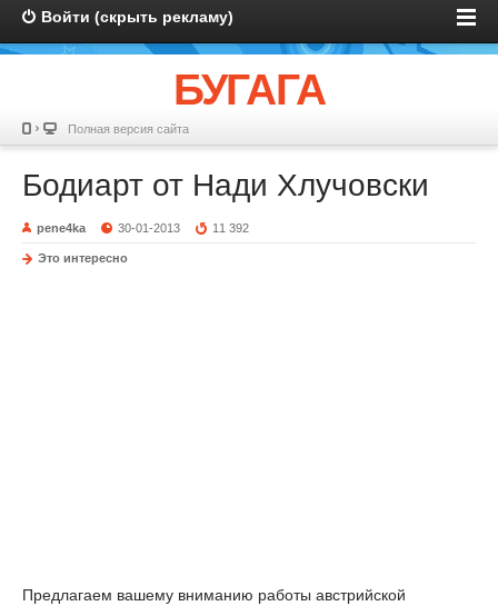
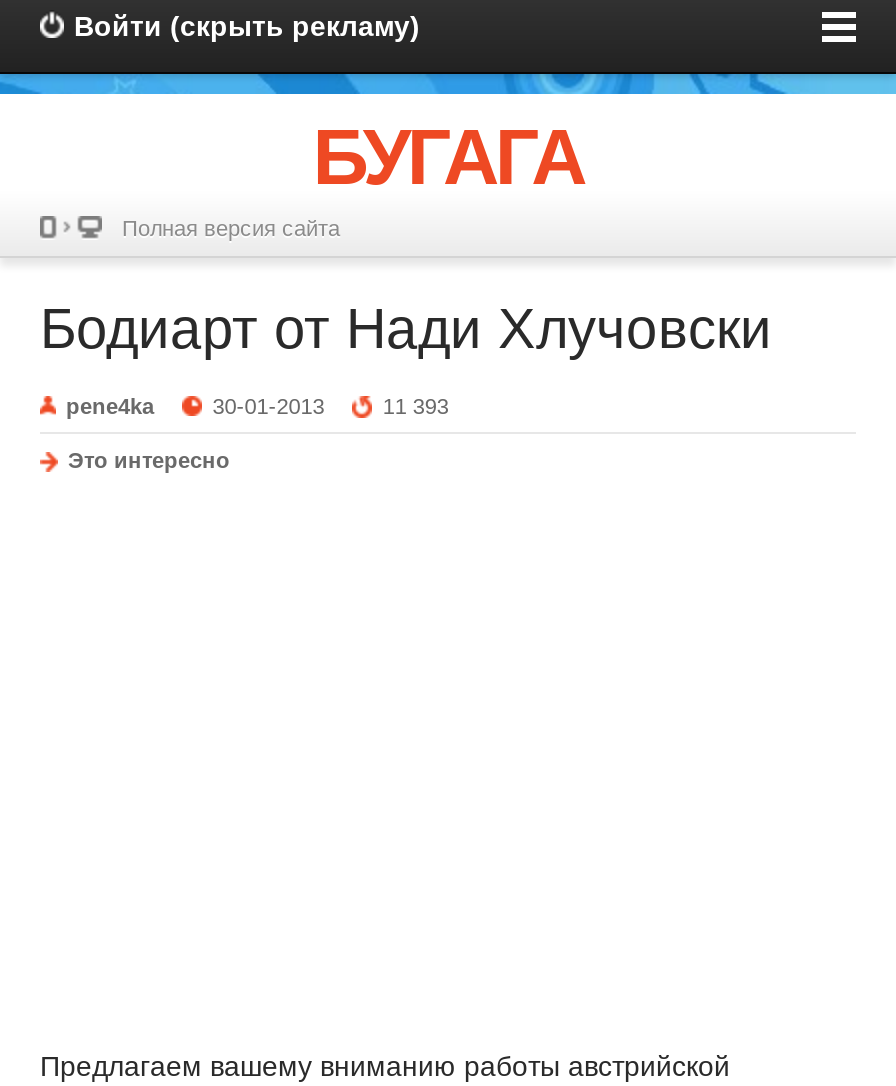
- 11 392
+ 11 393
